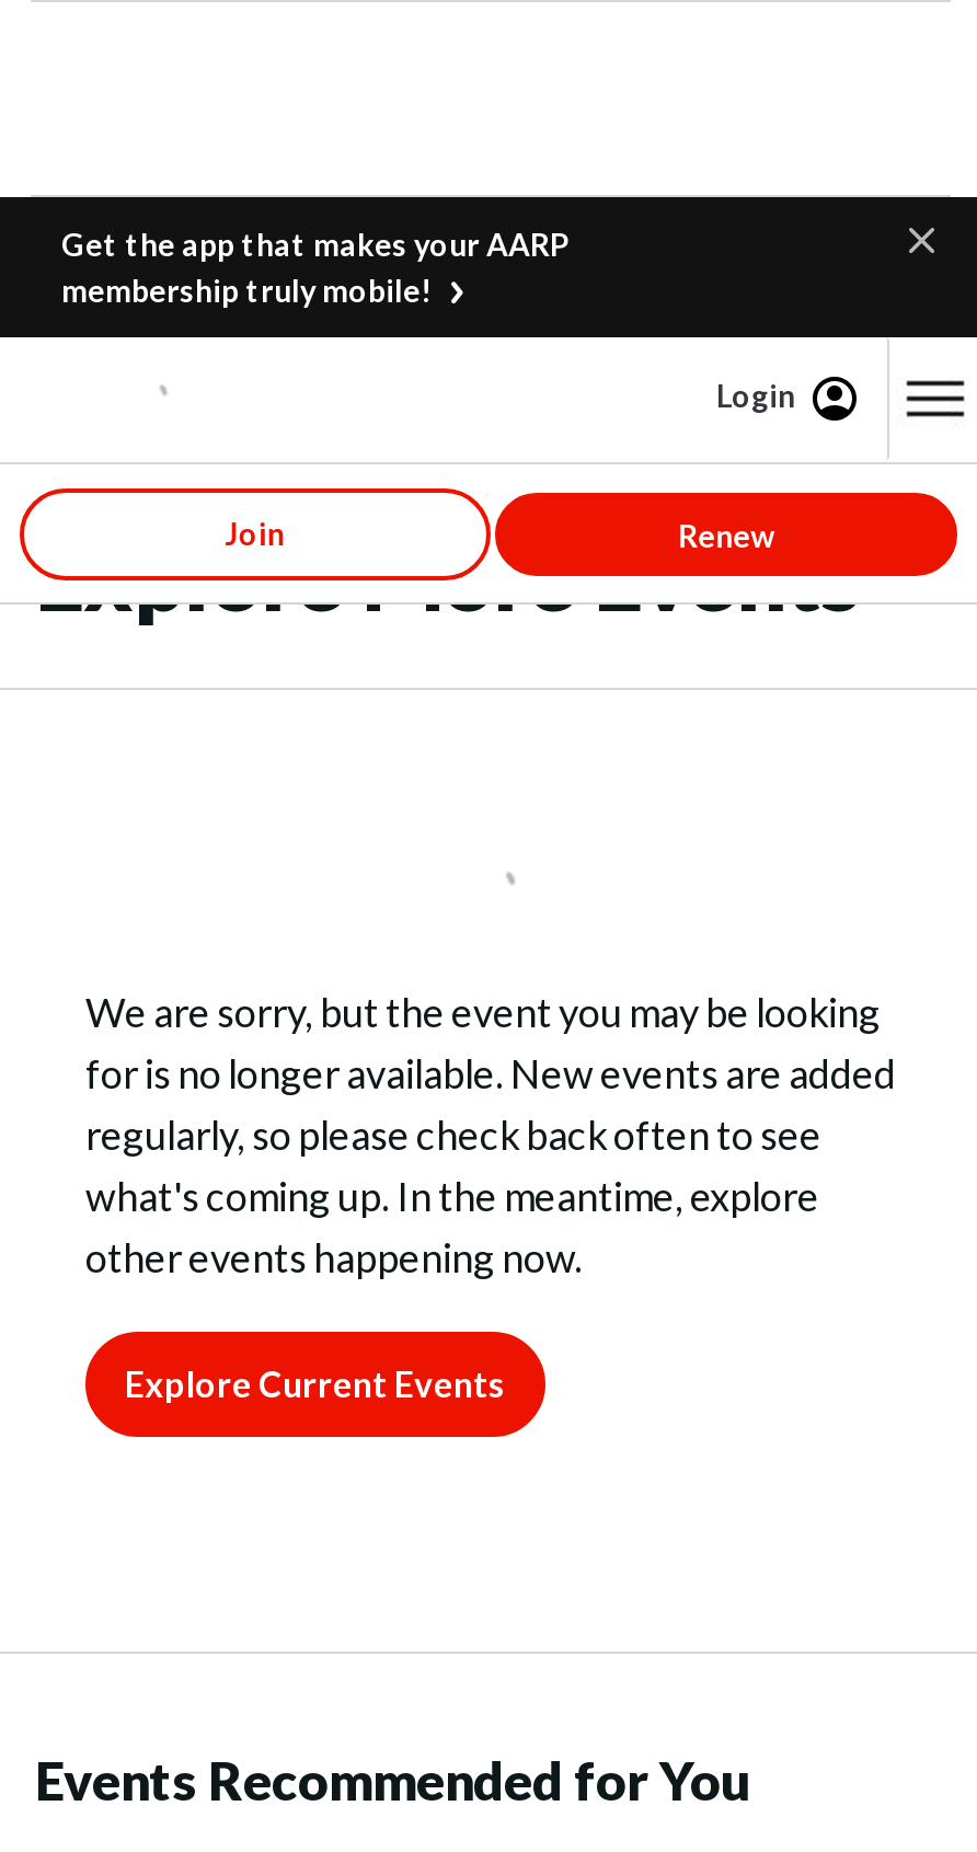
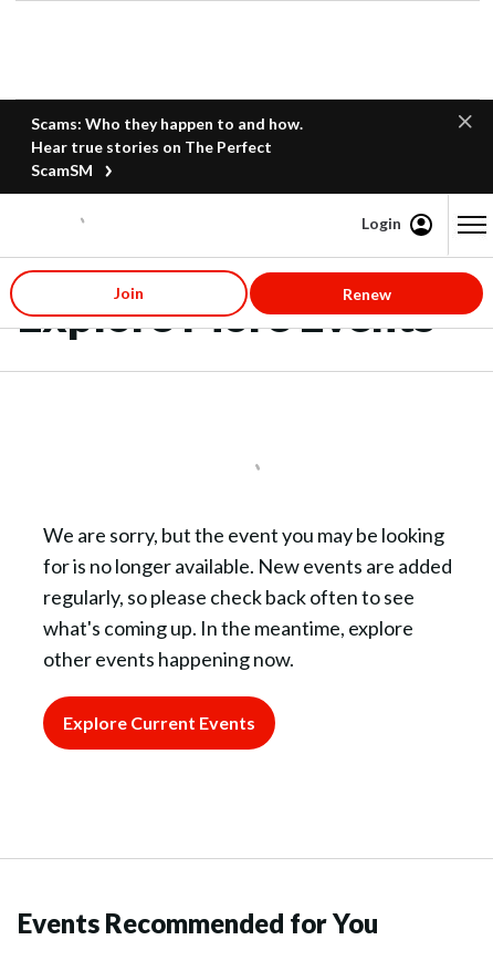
- Get the app that makes your AARP
- membership truly mobile!
+ Scams: Who they happen to and how.
+ Hear true stories on The Perfect
+ ScamSM
